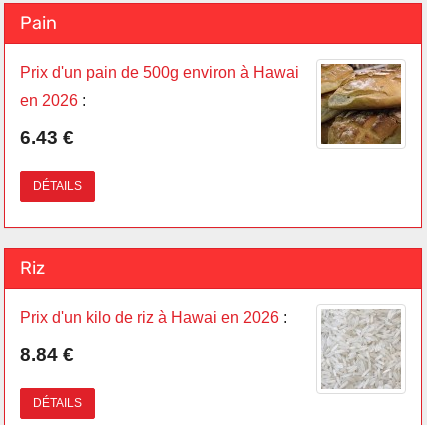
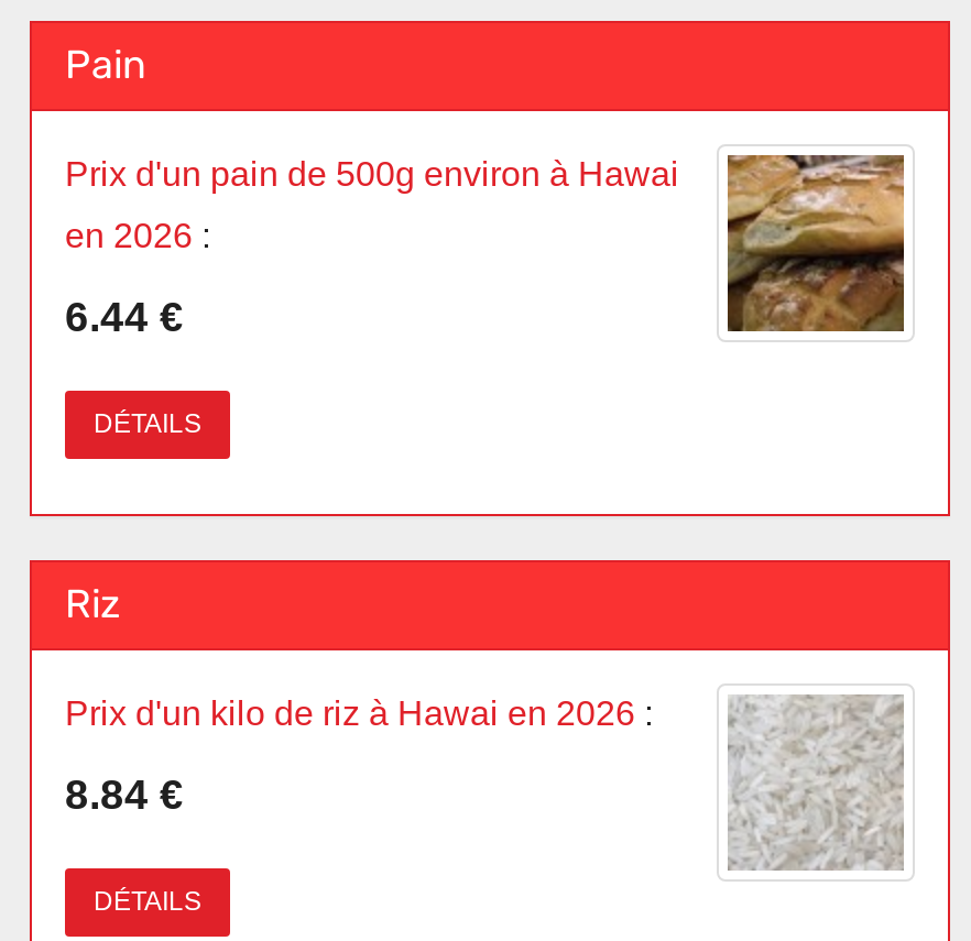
- 6.43 €
+ 6.44 €
